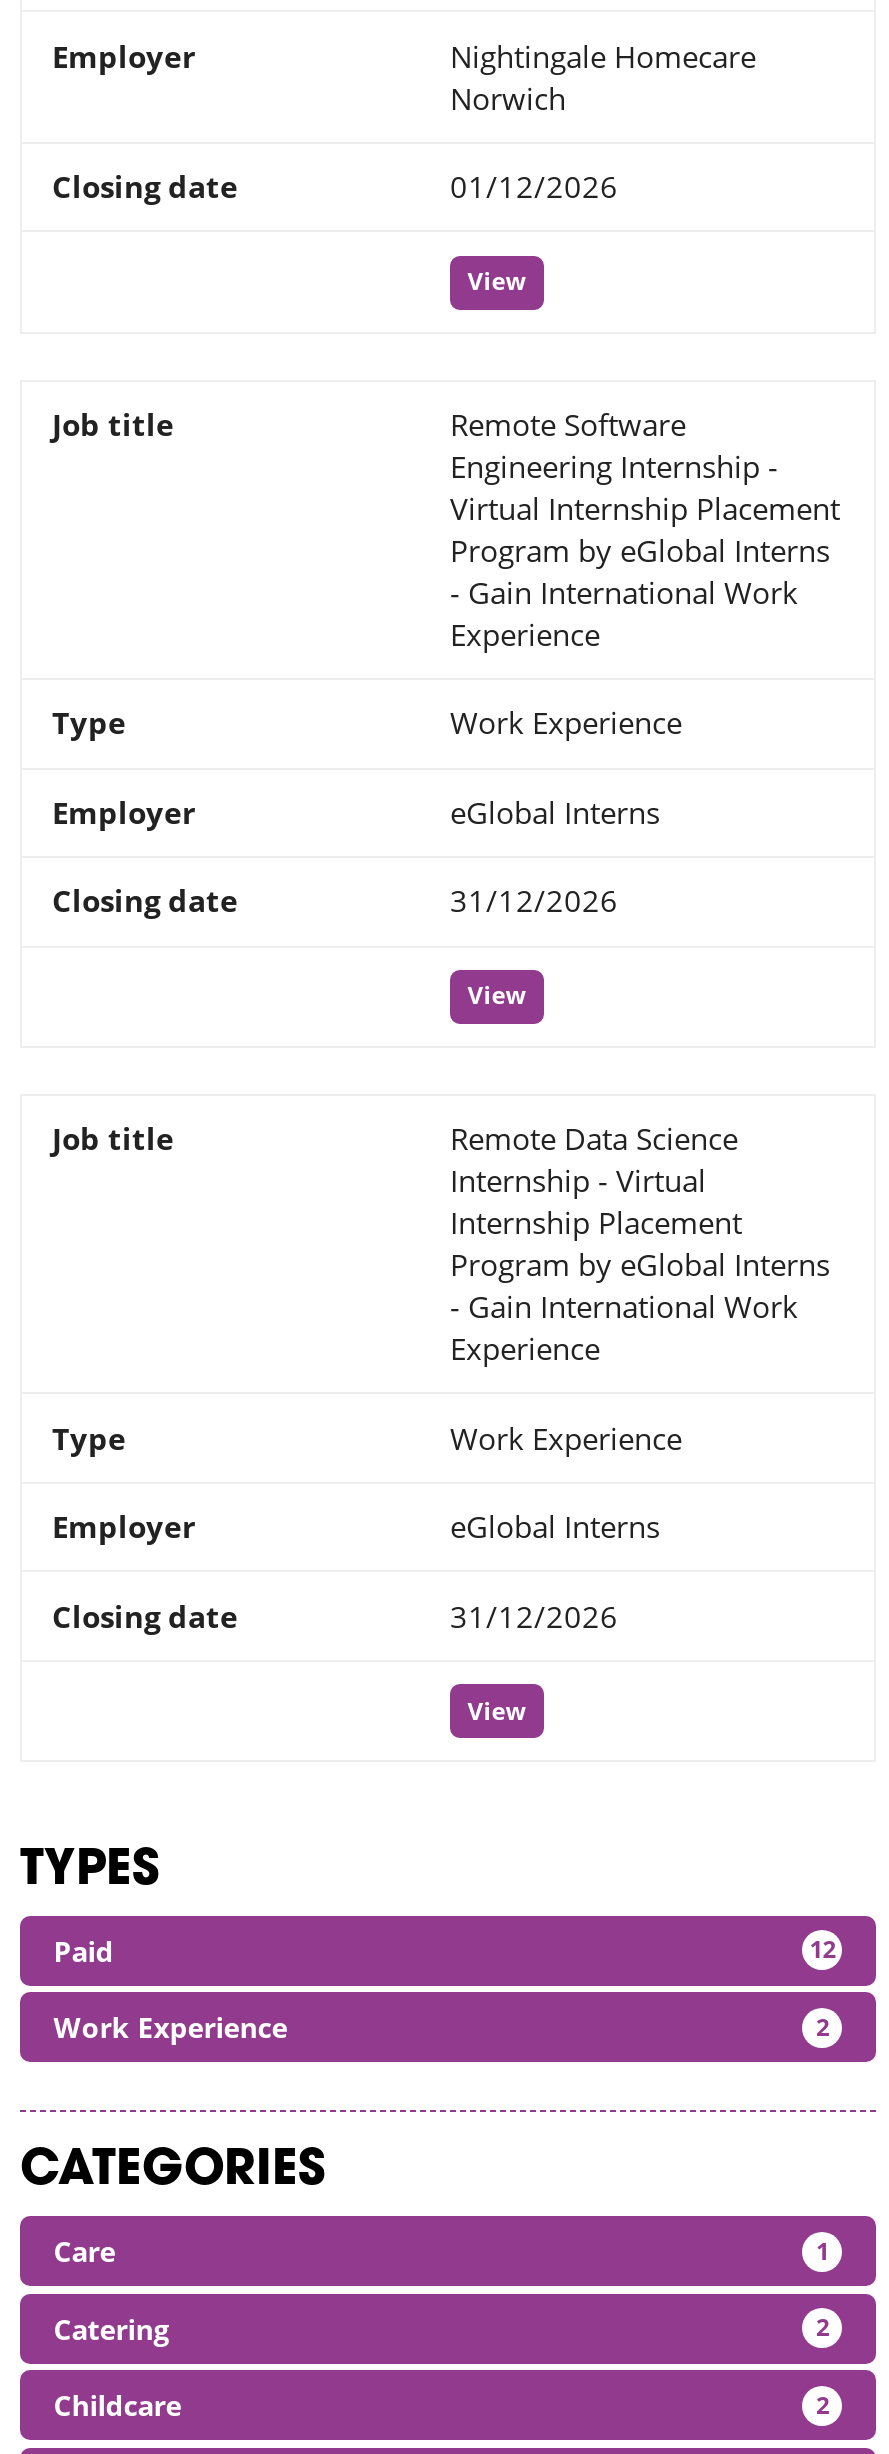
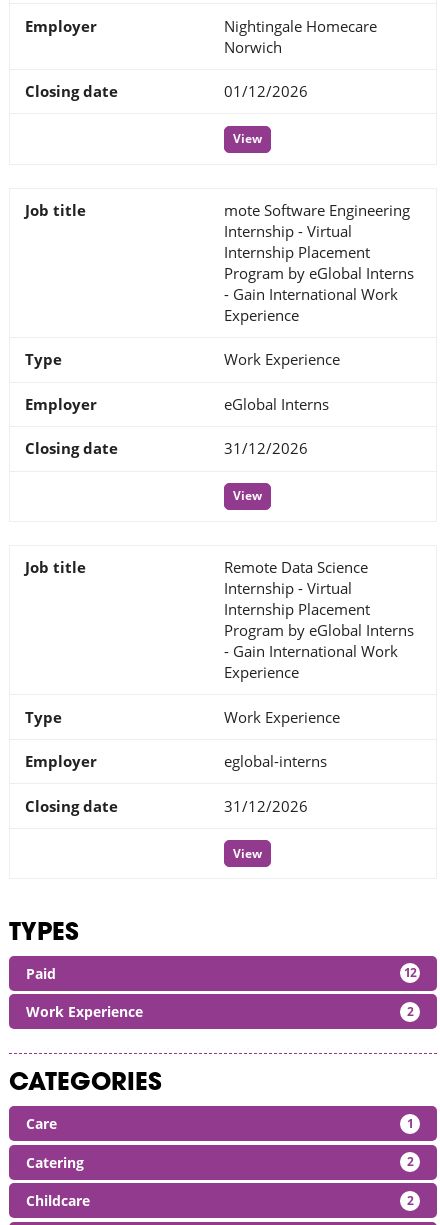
- Remote Software
- Engineering Internship -
- Virtual Internship Placement
+ mote Software Engineering
+ Internship - Virtual
+ Internship Placement

- eGlobal Interns
+ eglobal-interns
